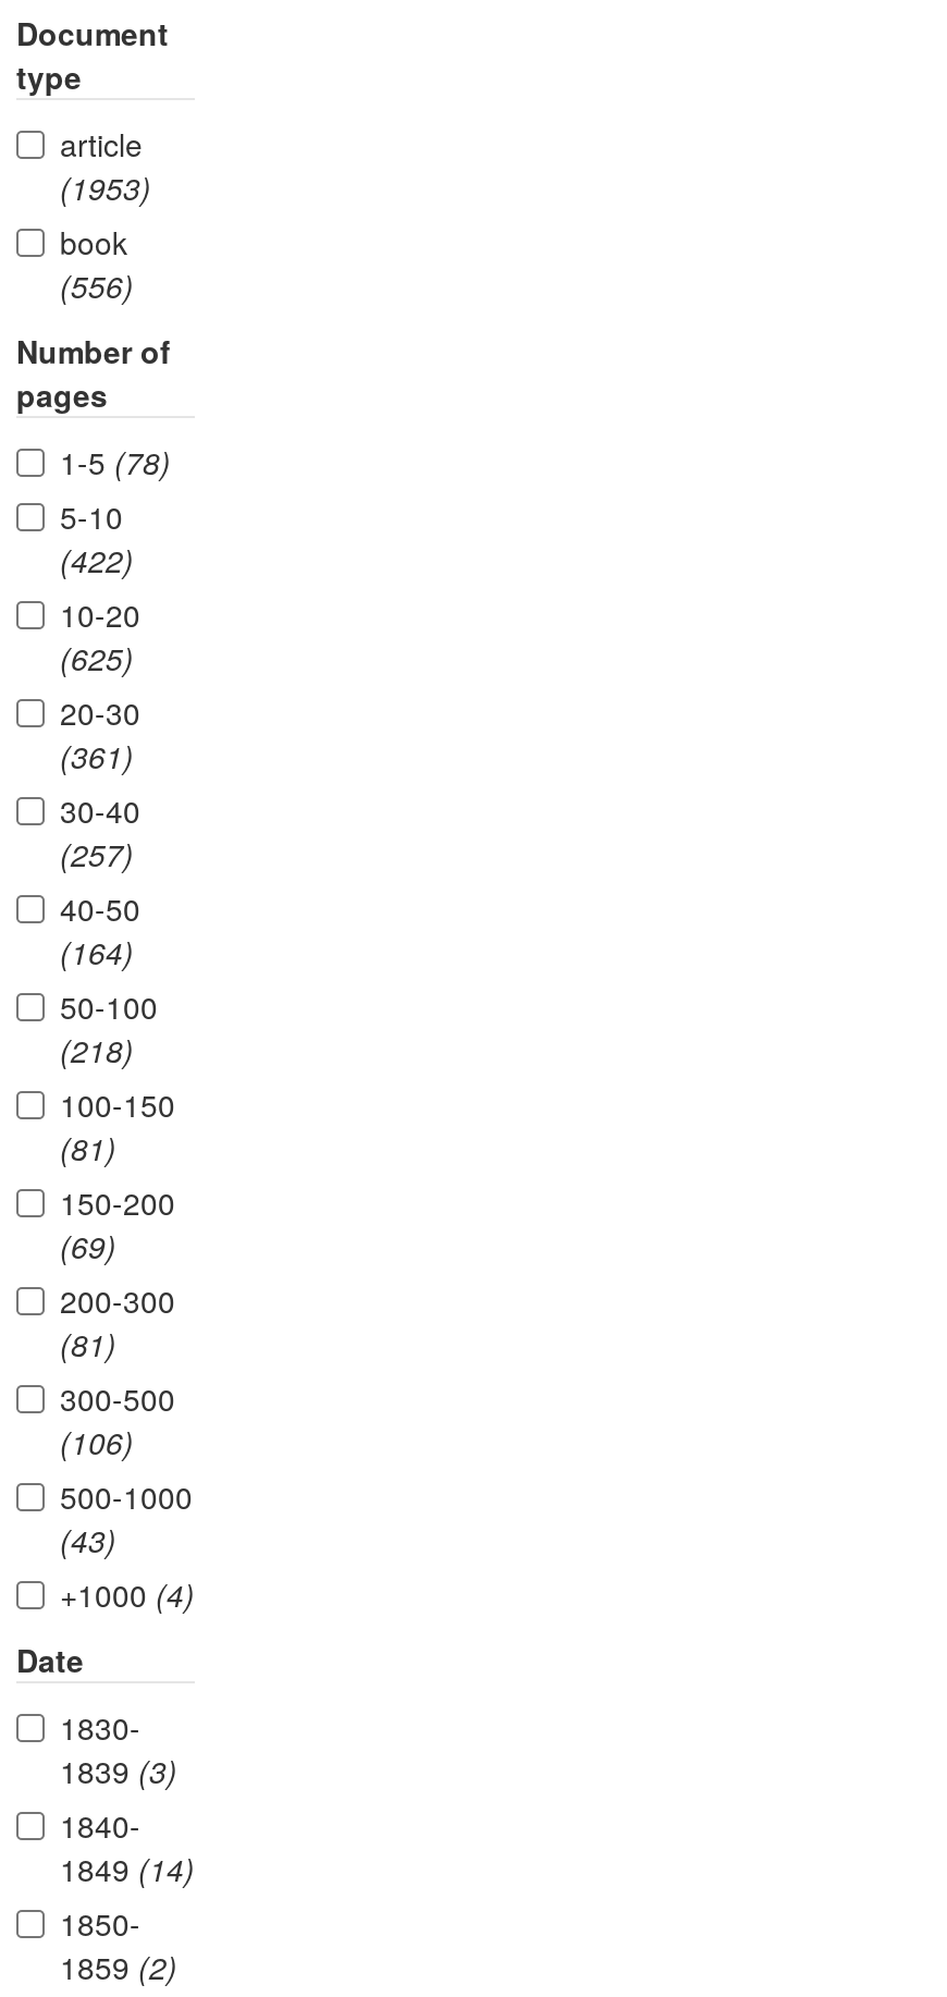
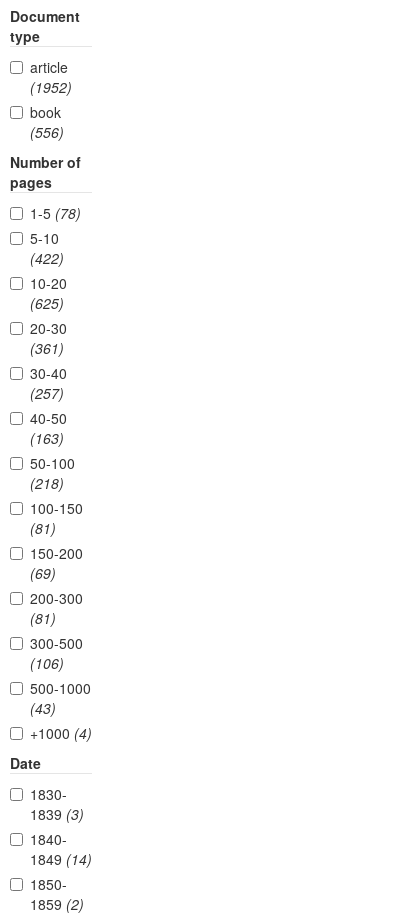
- (1953)
+ (1952)

- (164)
+ (163)
